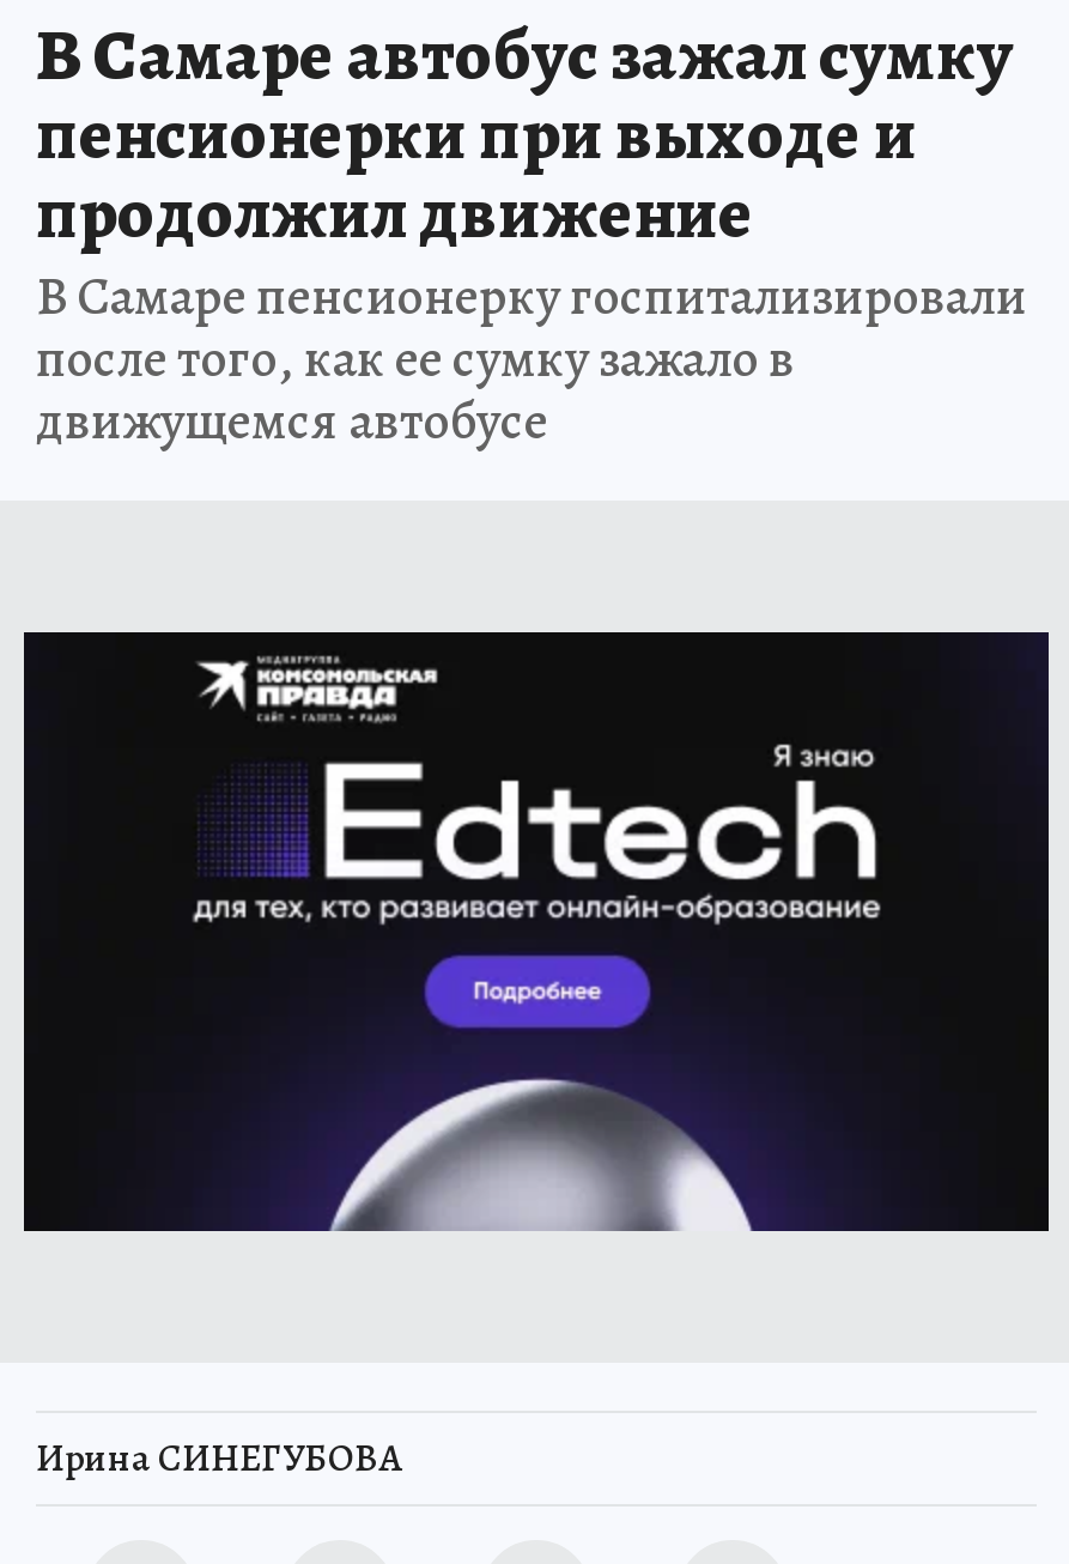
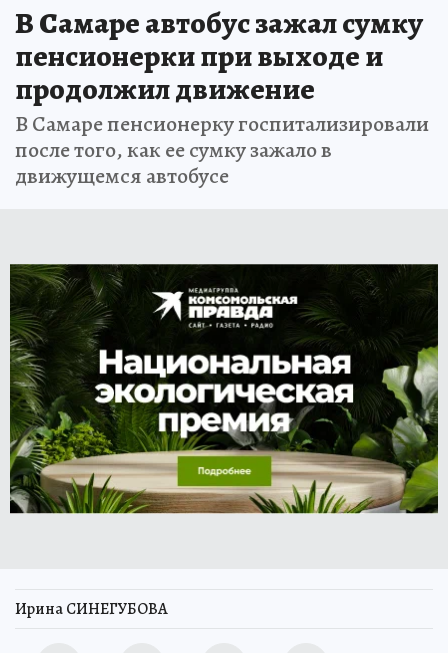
- [image]
+ [image]
